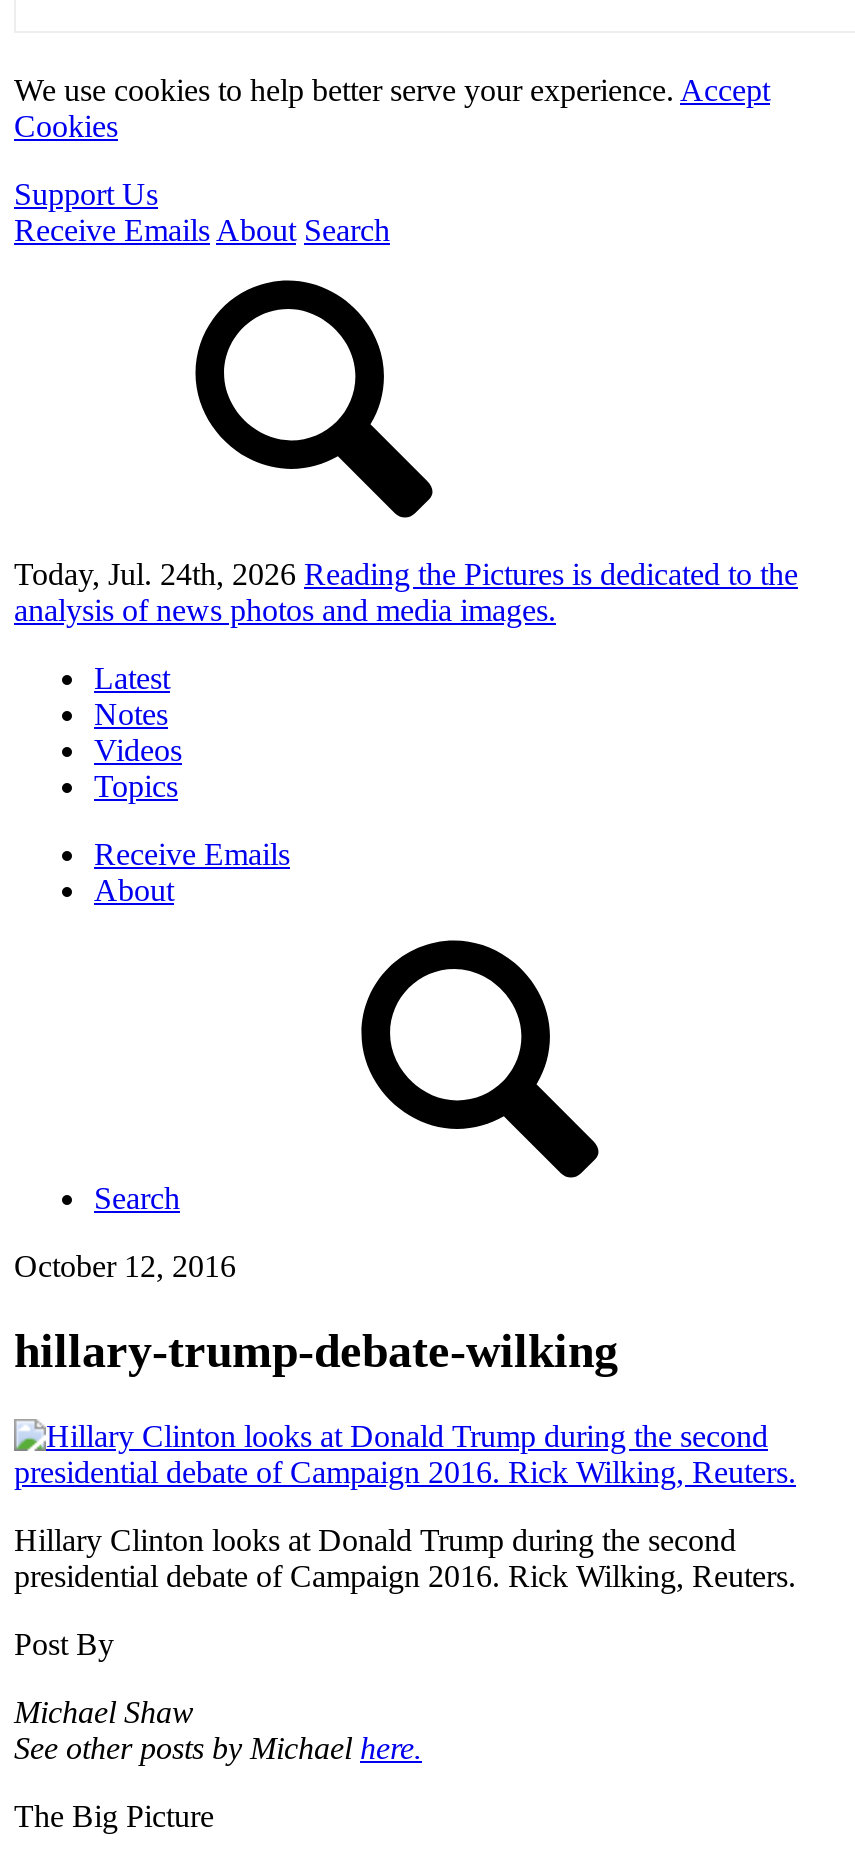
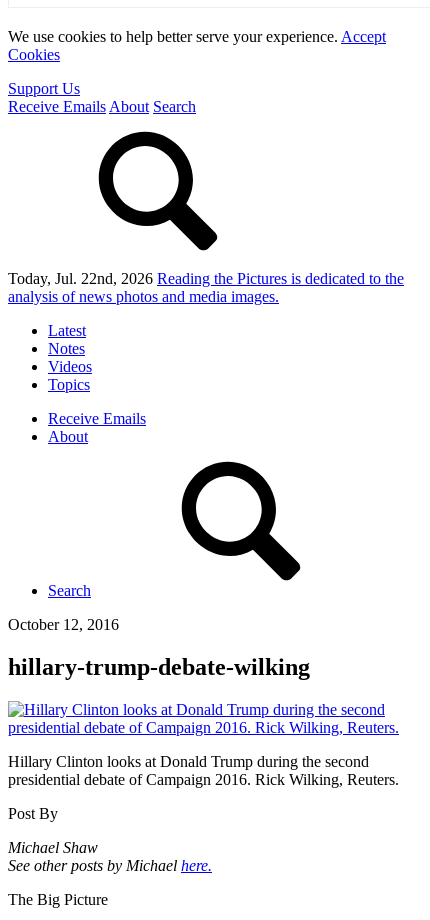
- Today, Jul. 24th, 2026 Reading the Pictures is dedicated to the
+ Today, Jul. 22nd, 2026 Reading the Pictures is dedicated to the
